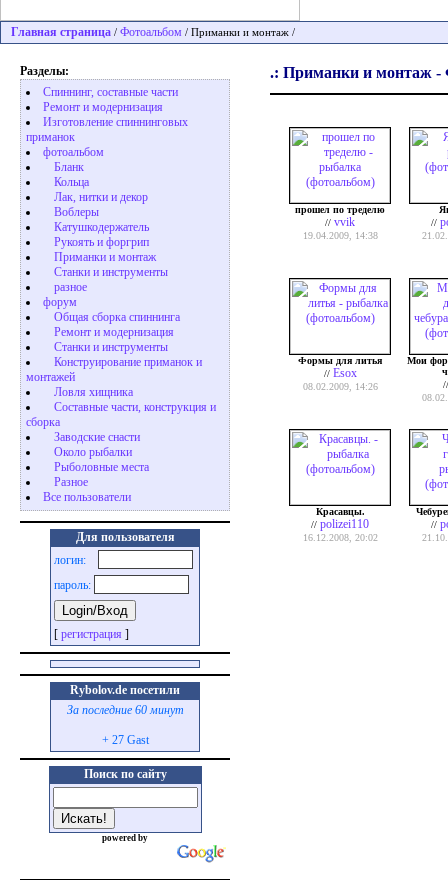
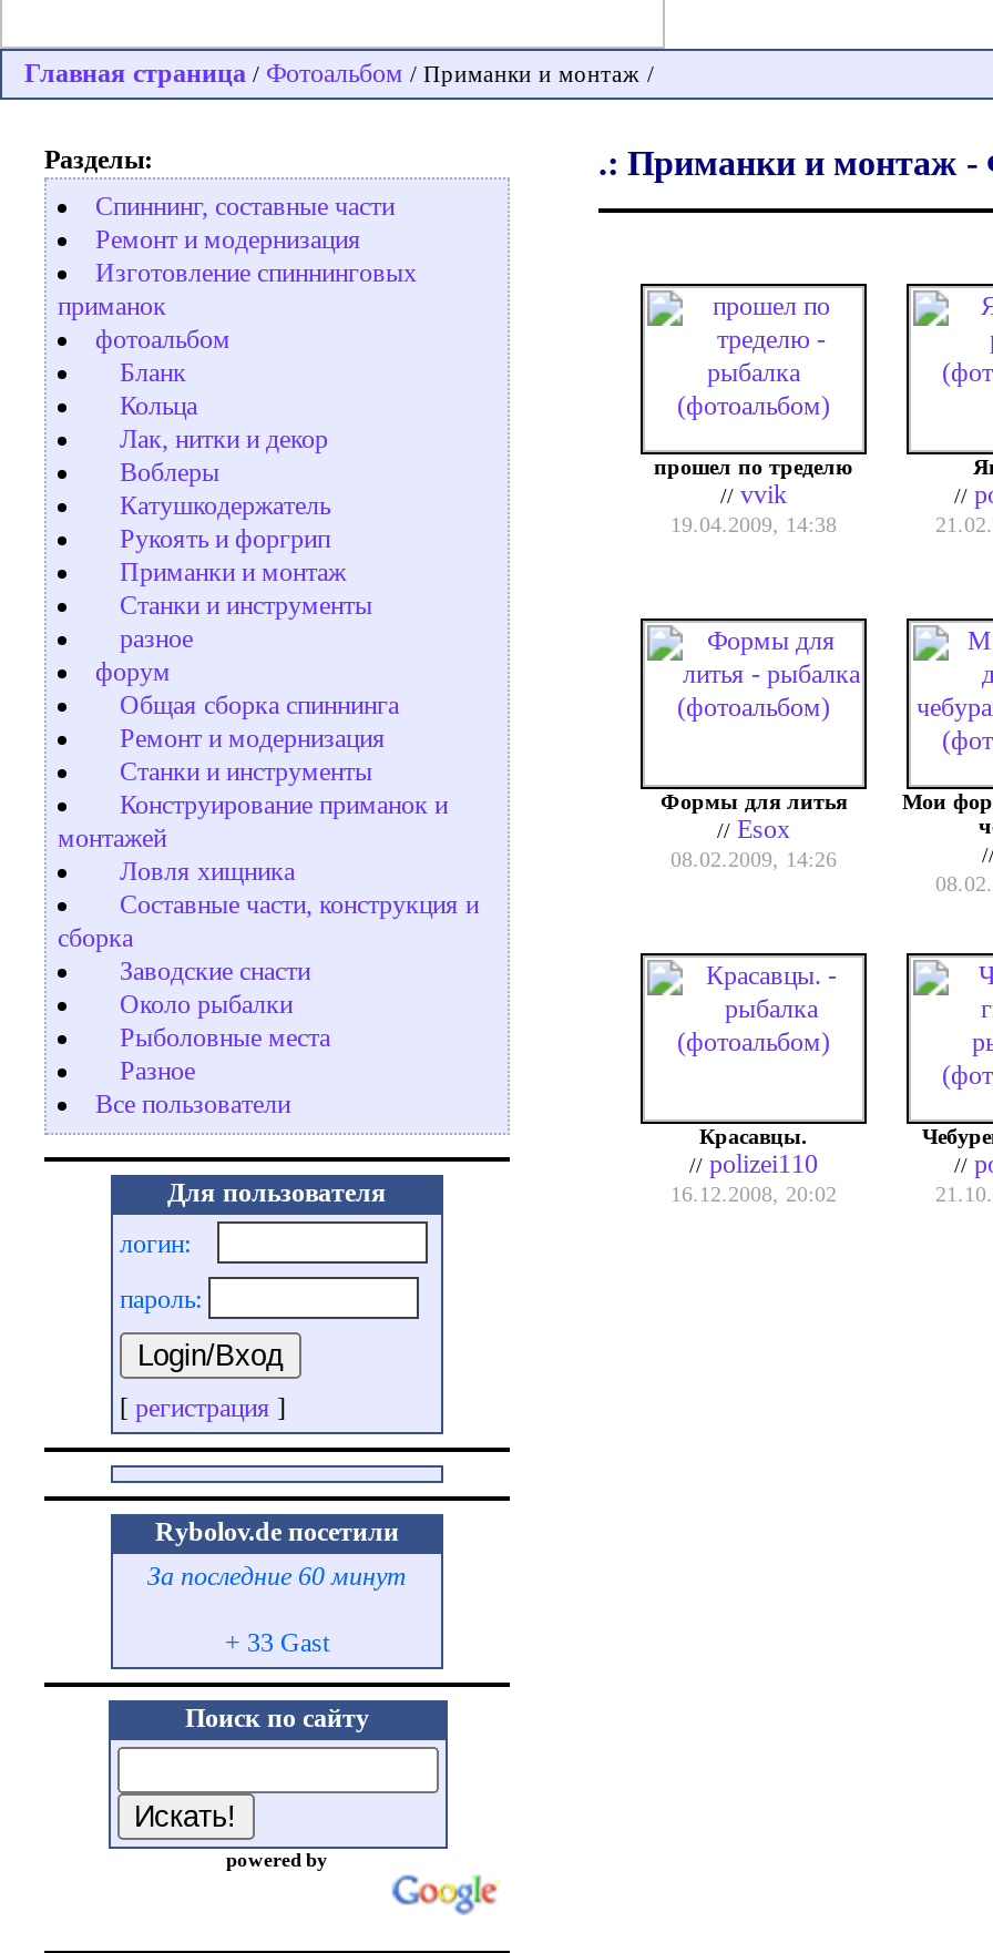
- + 27 Gast
+ + 33 Gast
